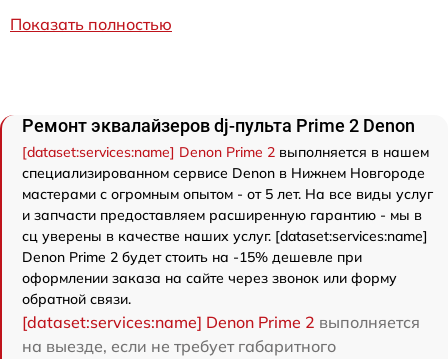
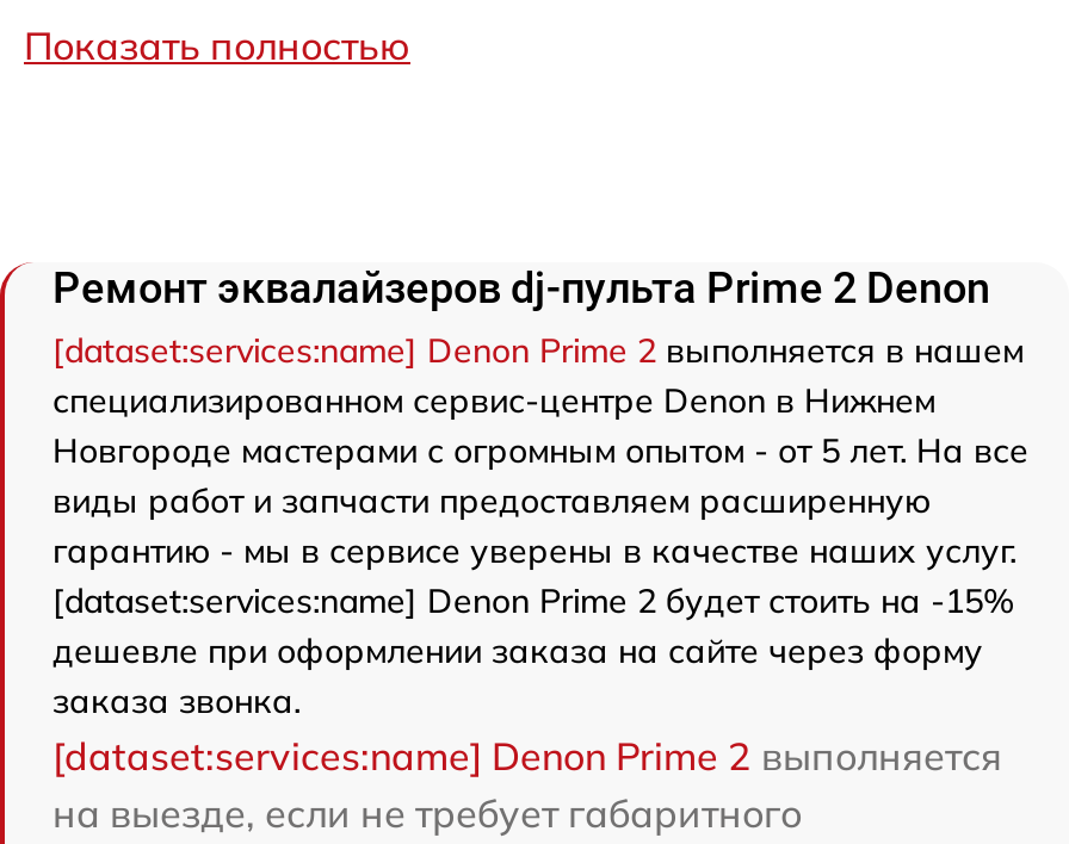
- специализированном сервисе Denon в Нижнем Новгороде
- мастерами с огромным опытом - от 5 лет. На все виды услуг
- и запчасти предоставляем расширенную гарантию - мы в
- сц уверены в качестве наших услуг. [dataset:services:name]
- Denon Prime 2 будет стоить на -15% дешевле при
- оформлении заказа на сайте через звонок или форму
- обратной связи.
+ специализированном сервис-центре Denon в Нижнем
+ Новгороде мастерами с огромным опытом - от 5 лет. На все
+ виды работ и запчасти предоставляем расширенную
+ гарантию - мы в сервисе уверены в качестве наших услуг.
+ [dataset:services:name] Denon Prime 2 будет стоить на -15%
+ дешевле при оформлении заказа на сайте через форму
+ заказа звонка.
